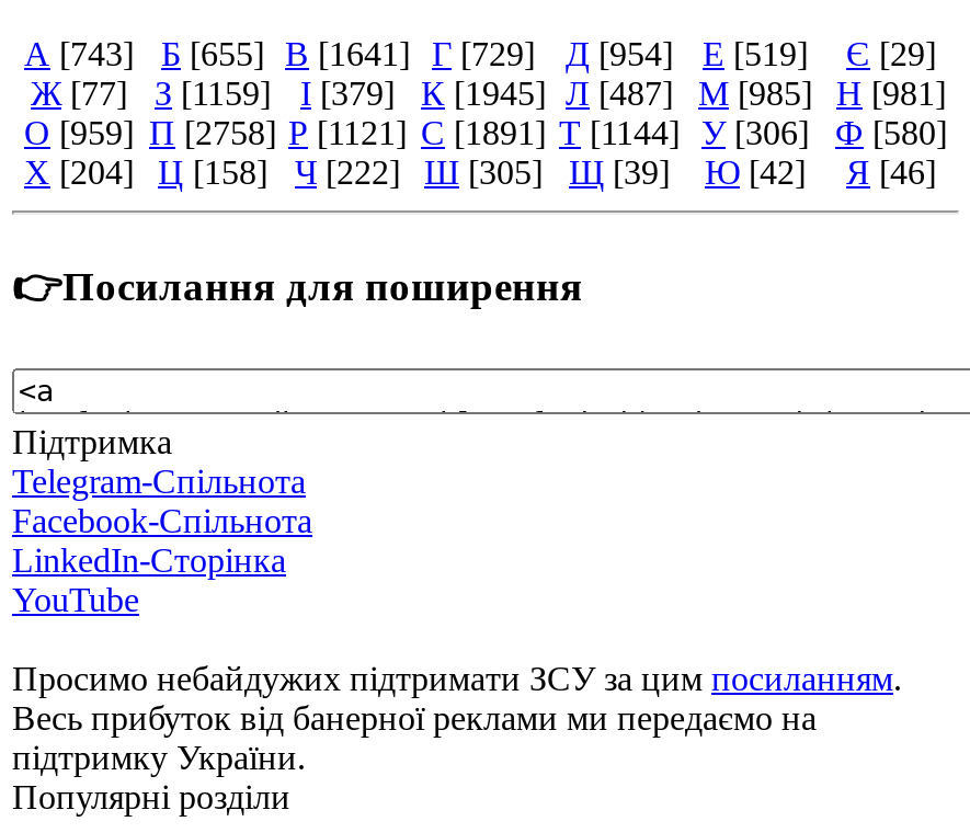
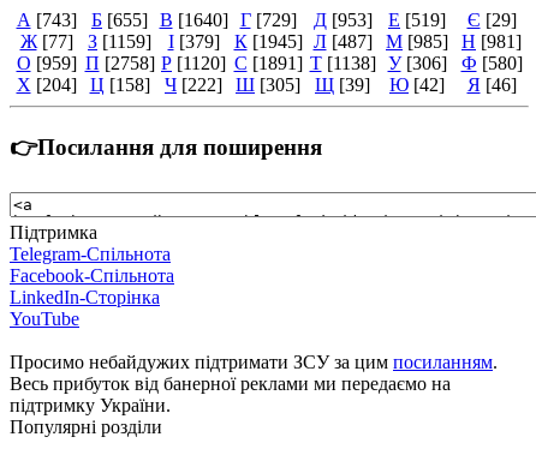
- Б [655] В [1641] Г [729]
+ Б [655] В [1640] Г [729]

- Д [954]
+ Д [953]

- О [959] П [2758] Р [1121] С [1891] Т [1144] У [306] Ф [580]
+ О [959] П [2758] Р [1120] С [1891] Т [1138] У [306] Ф [580]
